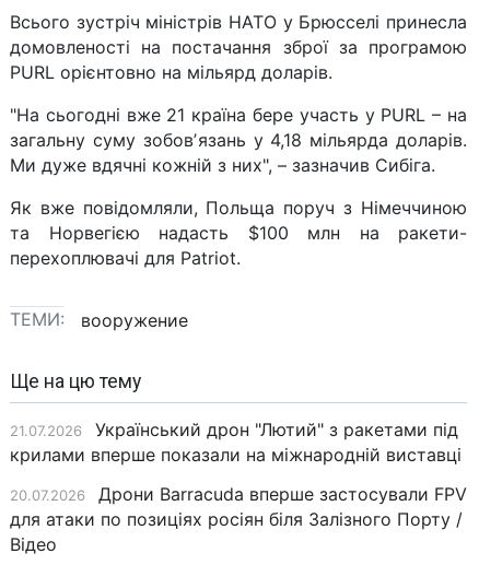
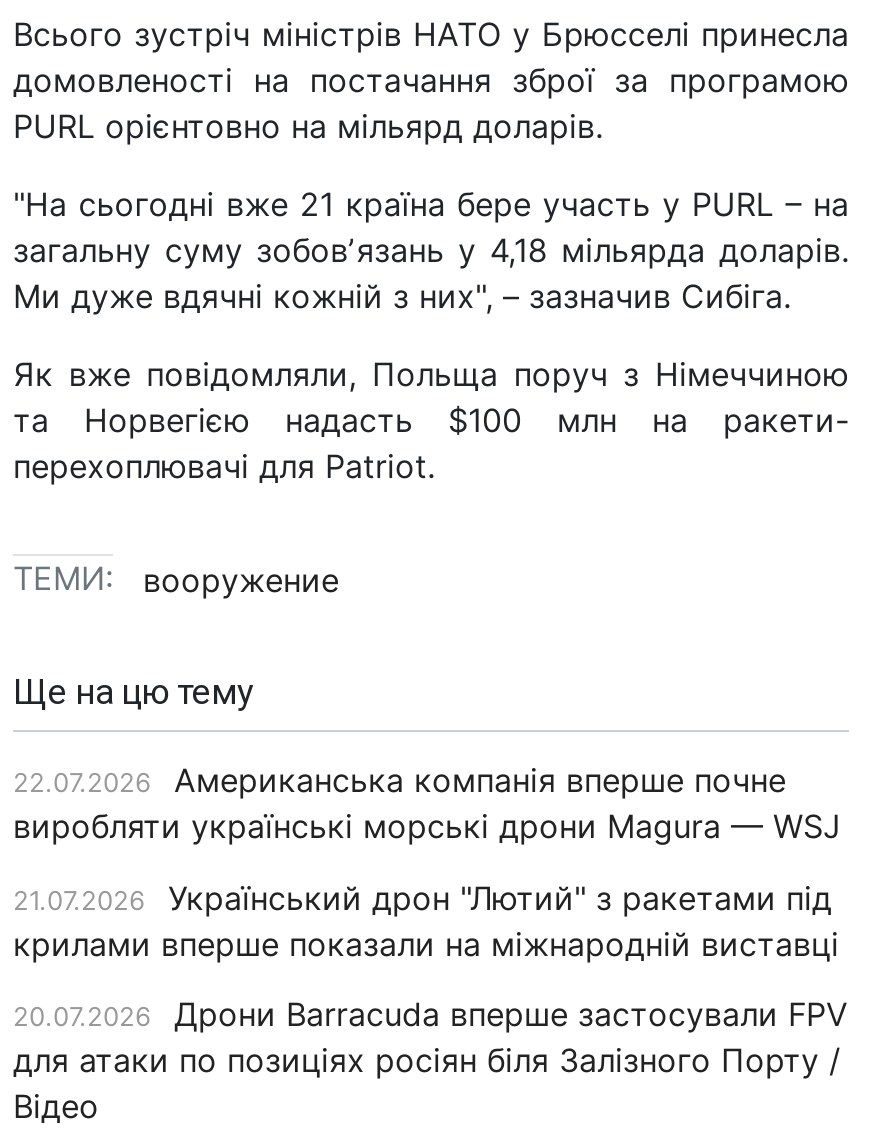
+ 22.07.2026
+ Американська компанія вперше почне
+ виробляти українські морські дрони Magura — WSJ
